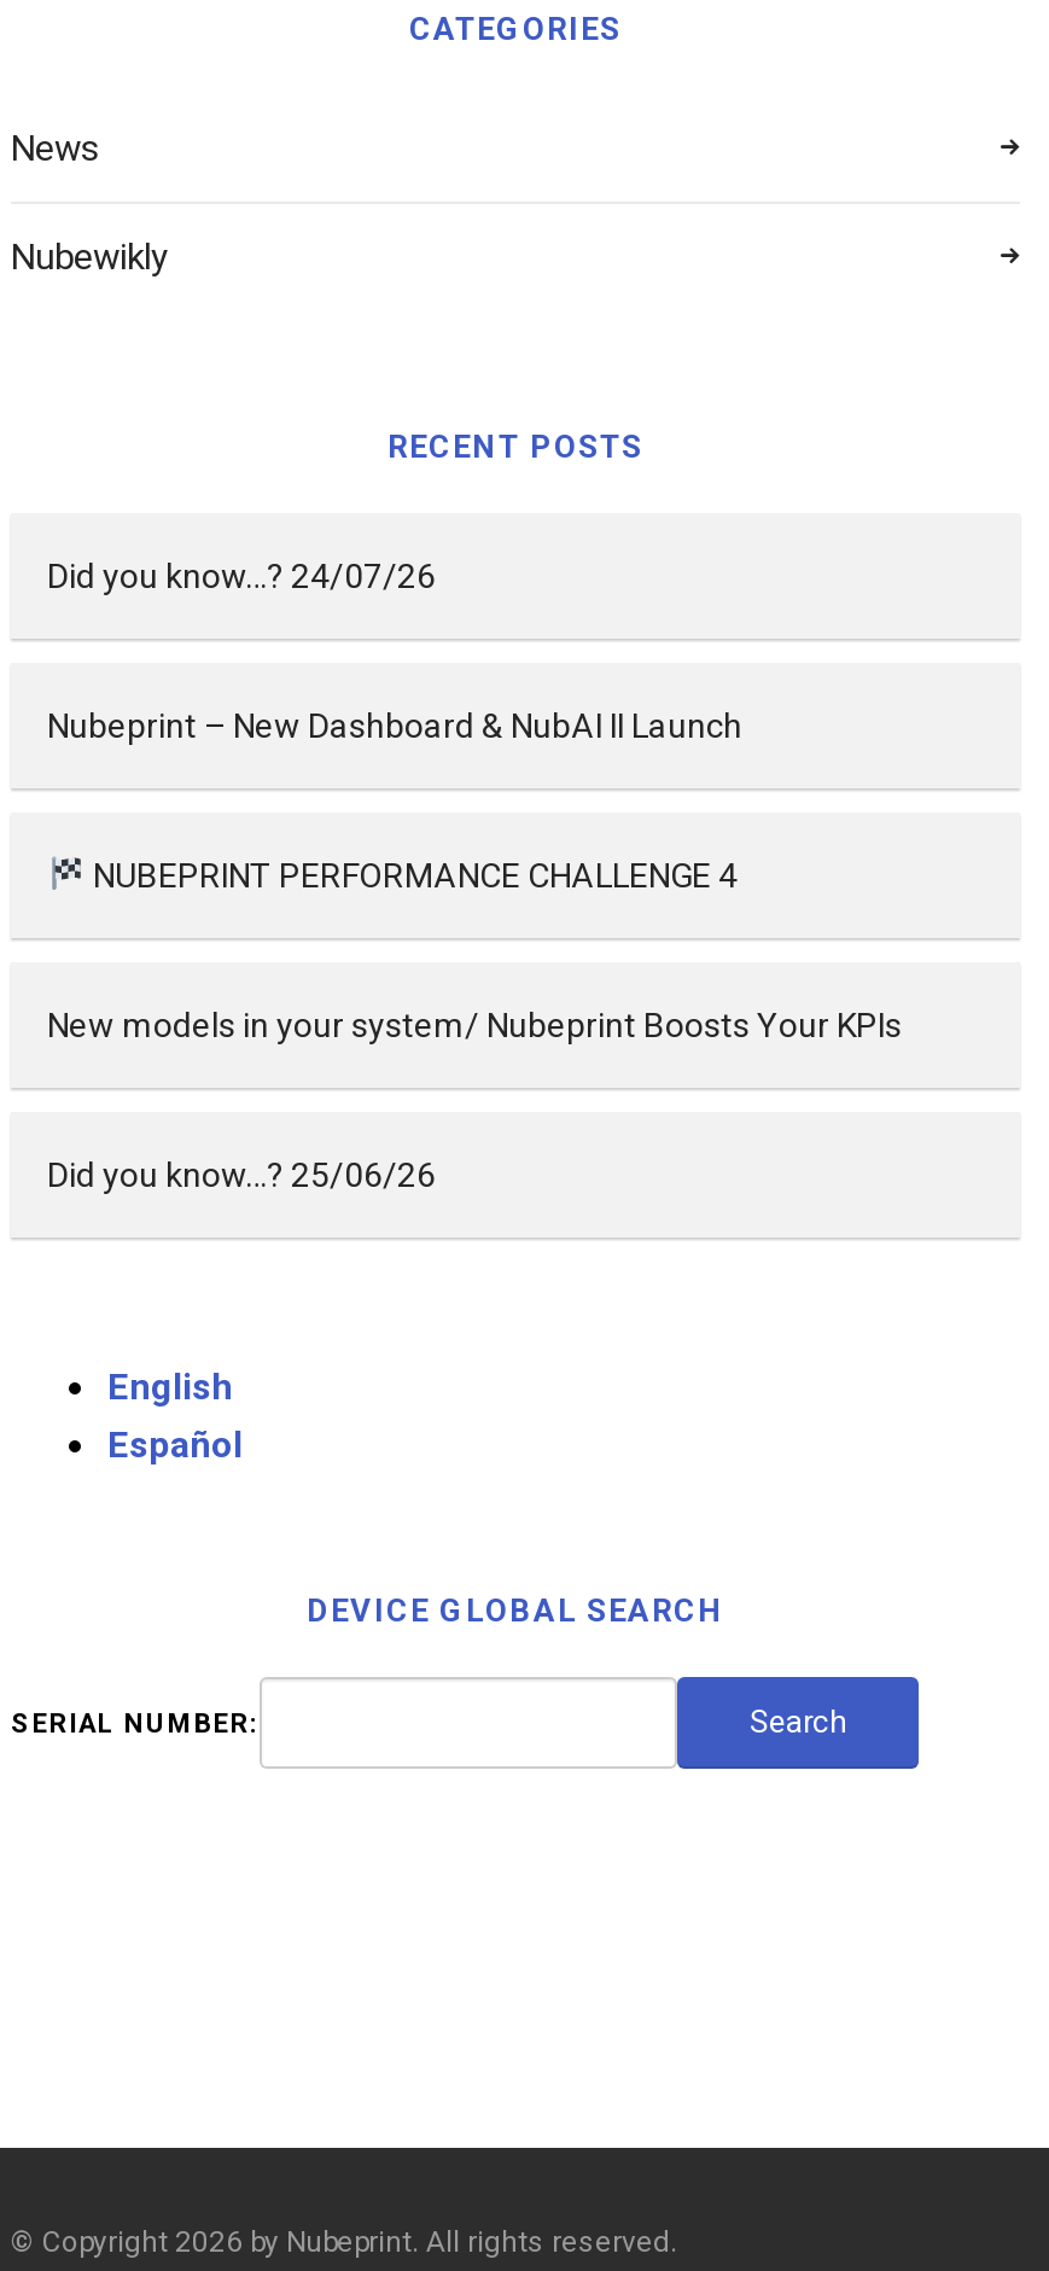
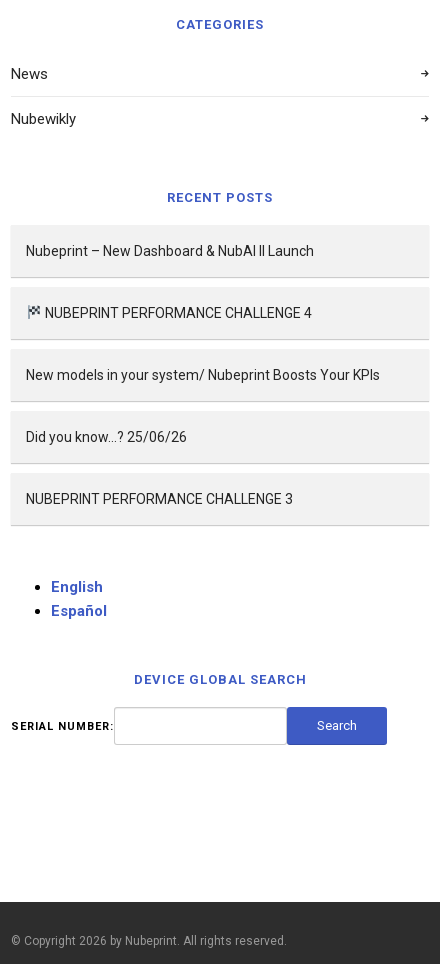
- Did you know…? 24/07/26

moved up: Nubeprint – New Dashboard & NubAI II Launch | NUBEPRINT PERFORMANCE CHALLENGE 4 | New models in your system/ Nubeprint Boosts Your KPIs | Did you know…? 25/06/26

+ NUBEPRINT PERFORMANCE CHALLENGE 3
